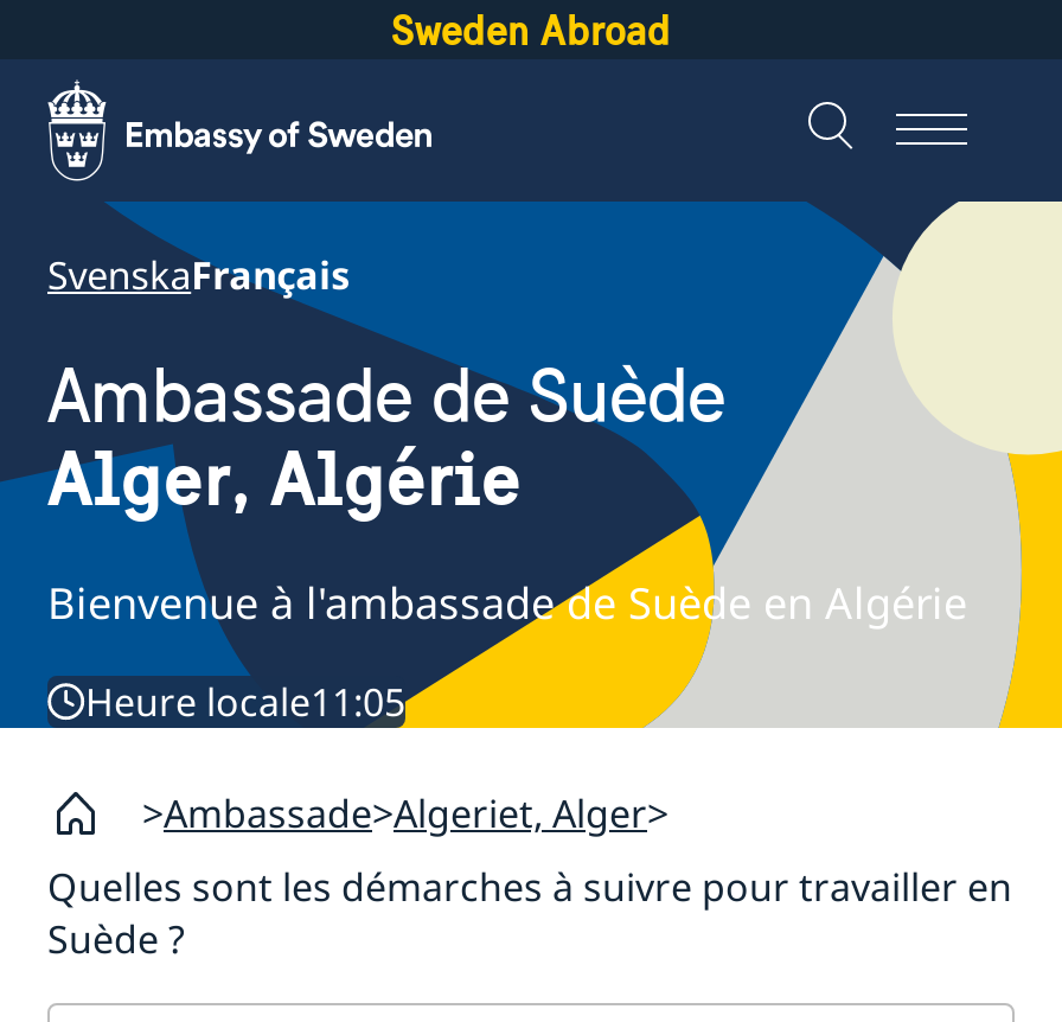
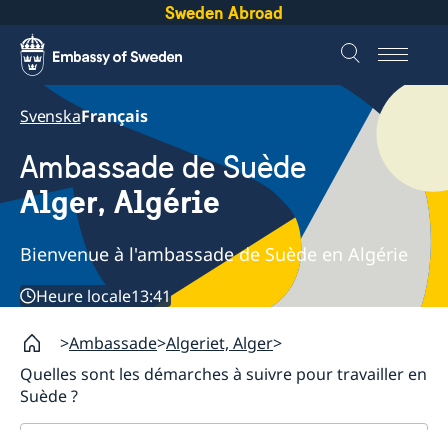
- Heure locale11:05
+ Heure locale13:41
